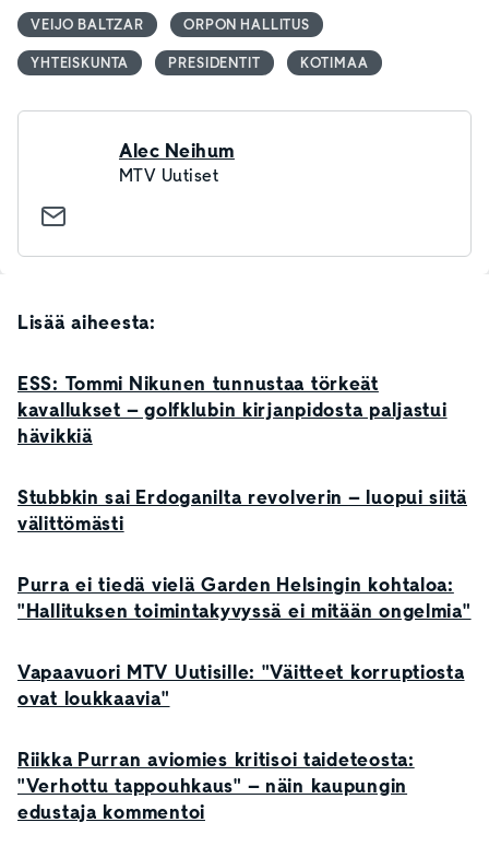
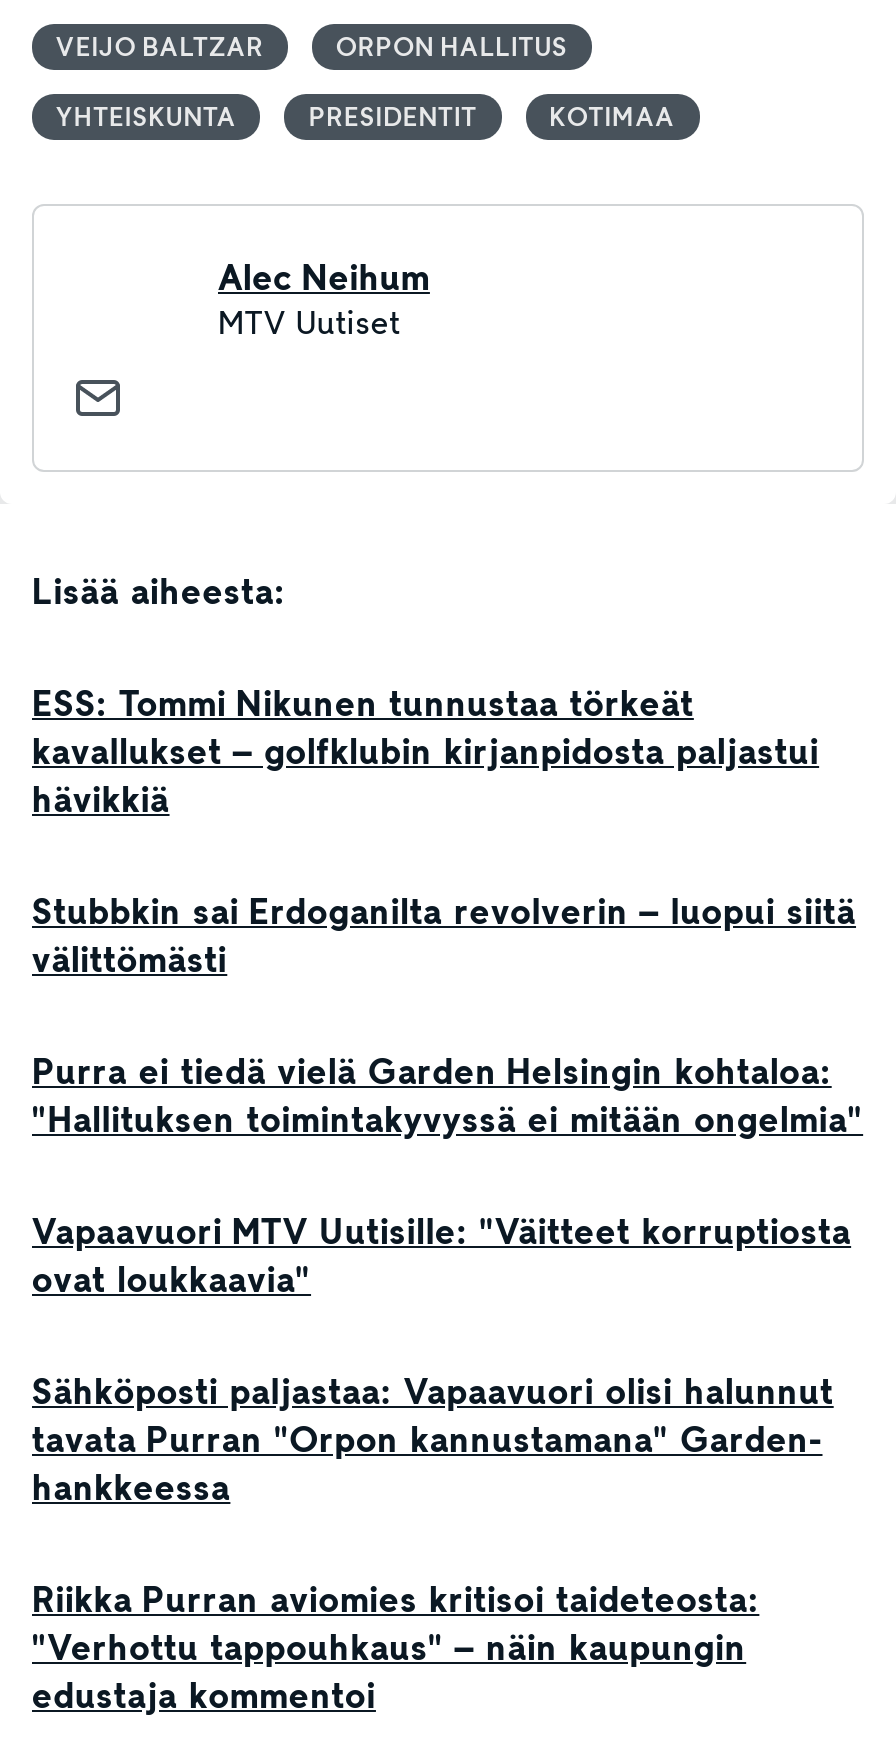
+ Sähköposti paljastaa: Vapaavuori olisi halunnut
+ tavata Purran "Orpon kannustamana" Garden-
+ hankkeessa
